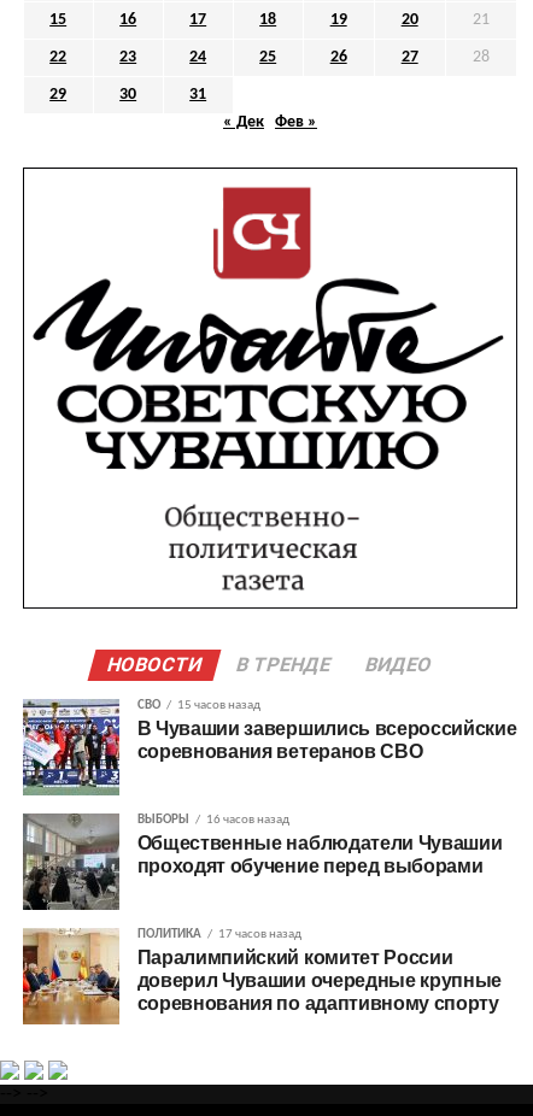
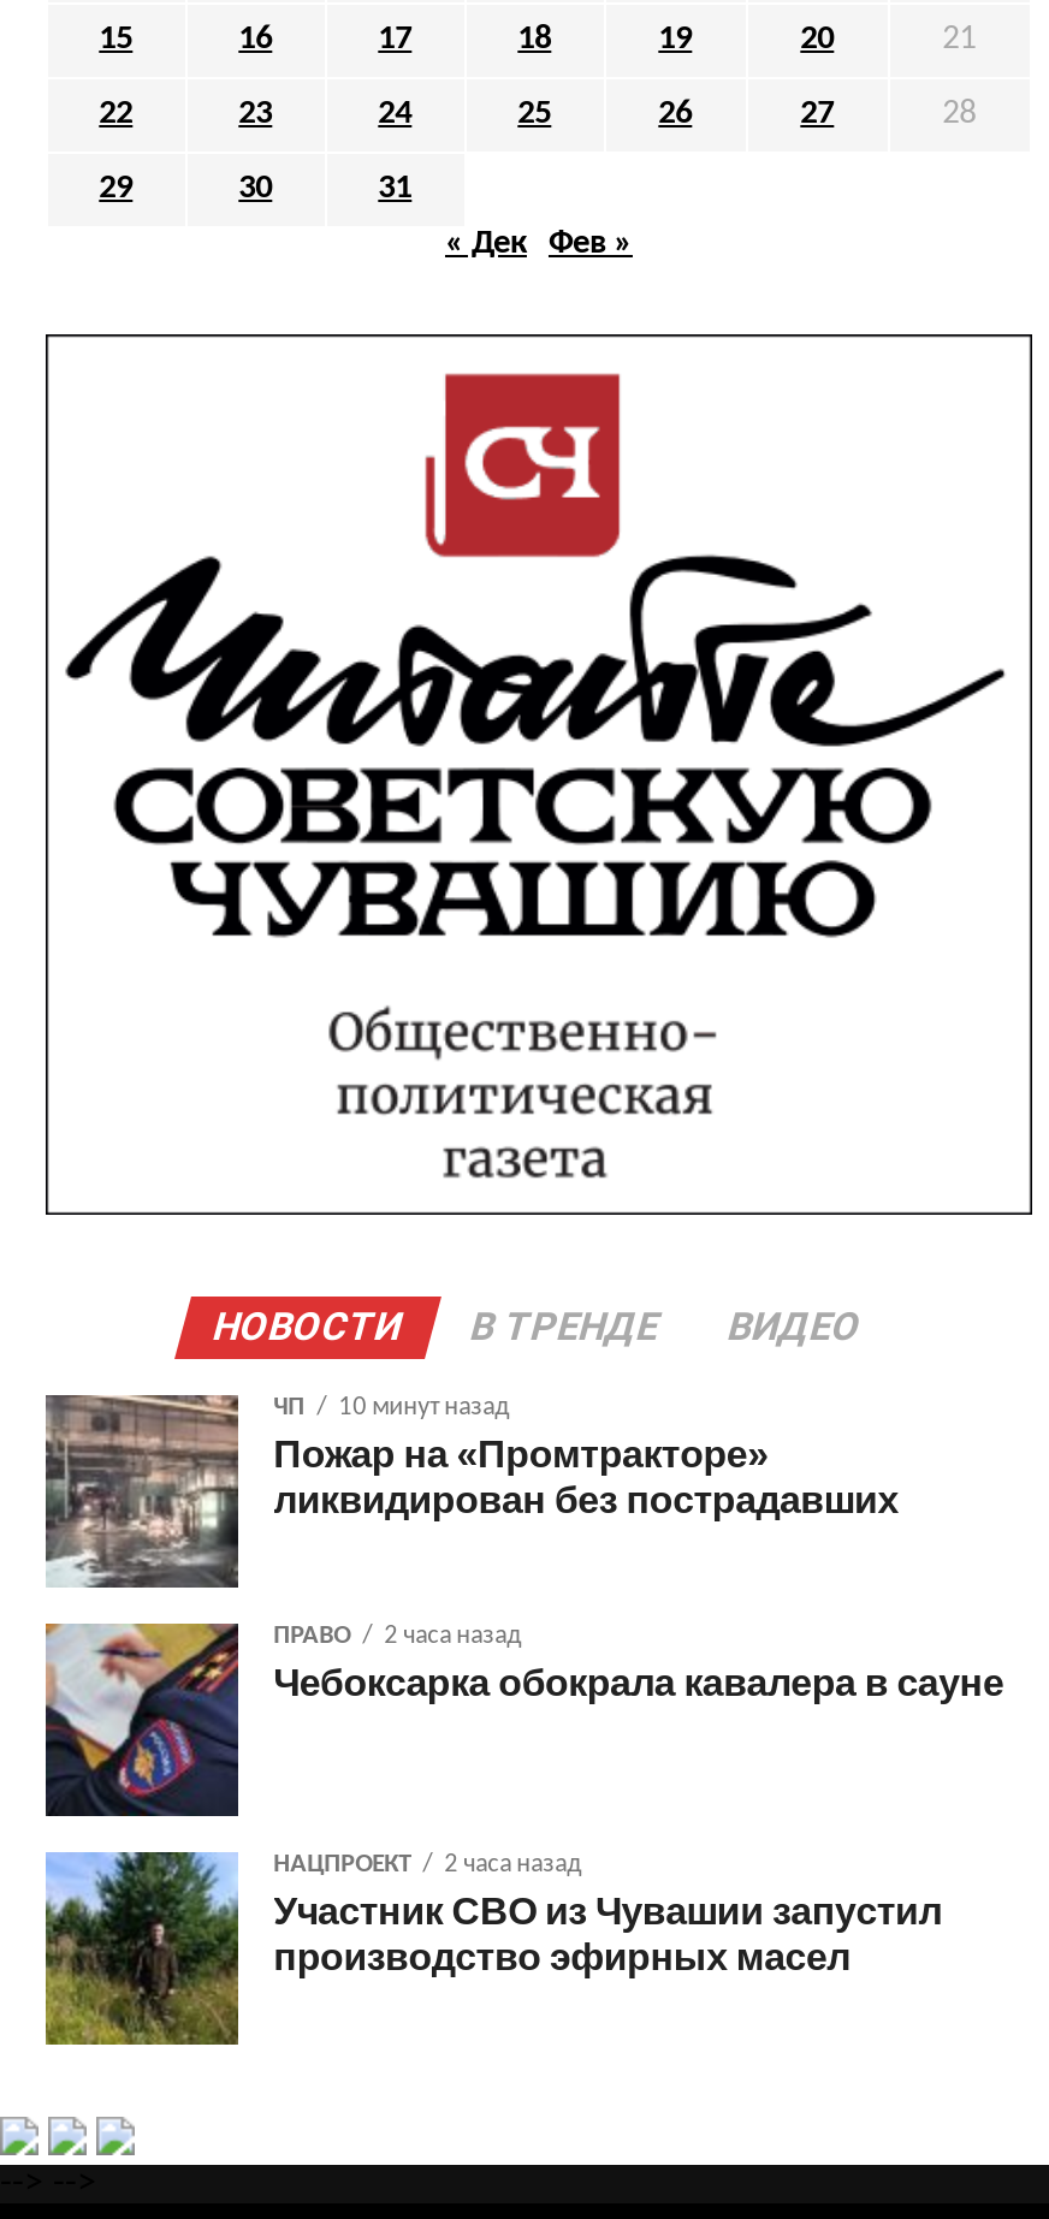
- [image]
- СВО
- 15 часов назад
- В Чувашии завершились всероссийские
- соревнования ветеранов СВО
+ [image]
+ ЧП
+ 10 минут назад
+ Пожар на «Промтракторе»
+ ликвидирован без пострадавших

- [image]
- ВЫБОРЫ
- 16 часов назад
- Общественные наблюдатели Чувашии
- проходят обучение перед выборами
+ [image]
+ ПРАВО
+ 2 часа назад
+ Чебоксарка обокрала кавалера в сауне

- [image]
- ПОЛИТИКА
- 17 часов назад
- Паралимпийский комитет России
- доверил Чувашии очередные крупные
- соревнования по адаптивному спорту
+ [image]
+ НАЦПРОЕКТ
+ 2 часа назад
+ Участник СВО из Чувашии запустил
+ производство эфирных масел
